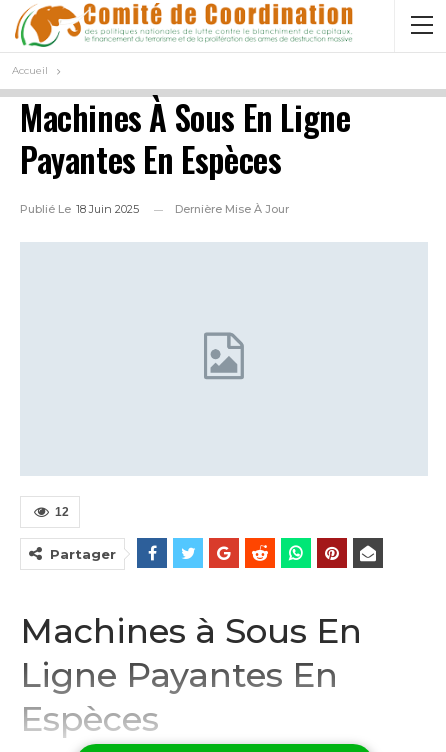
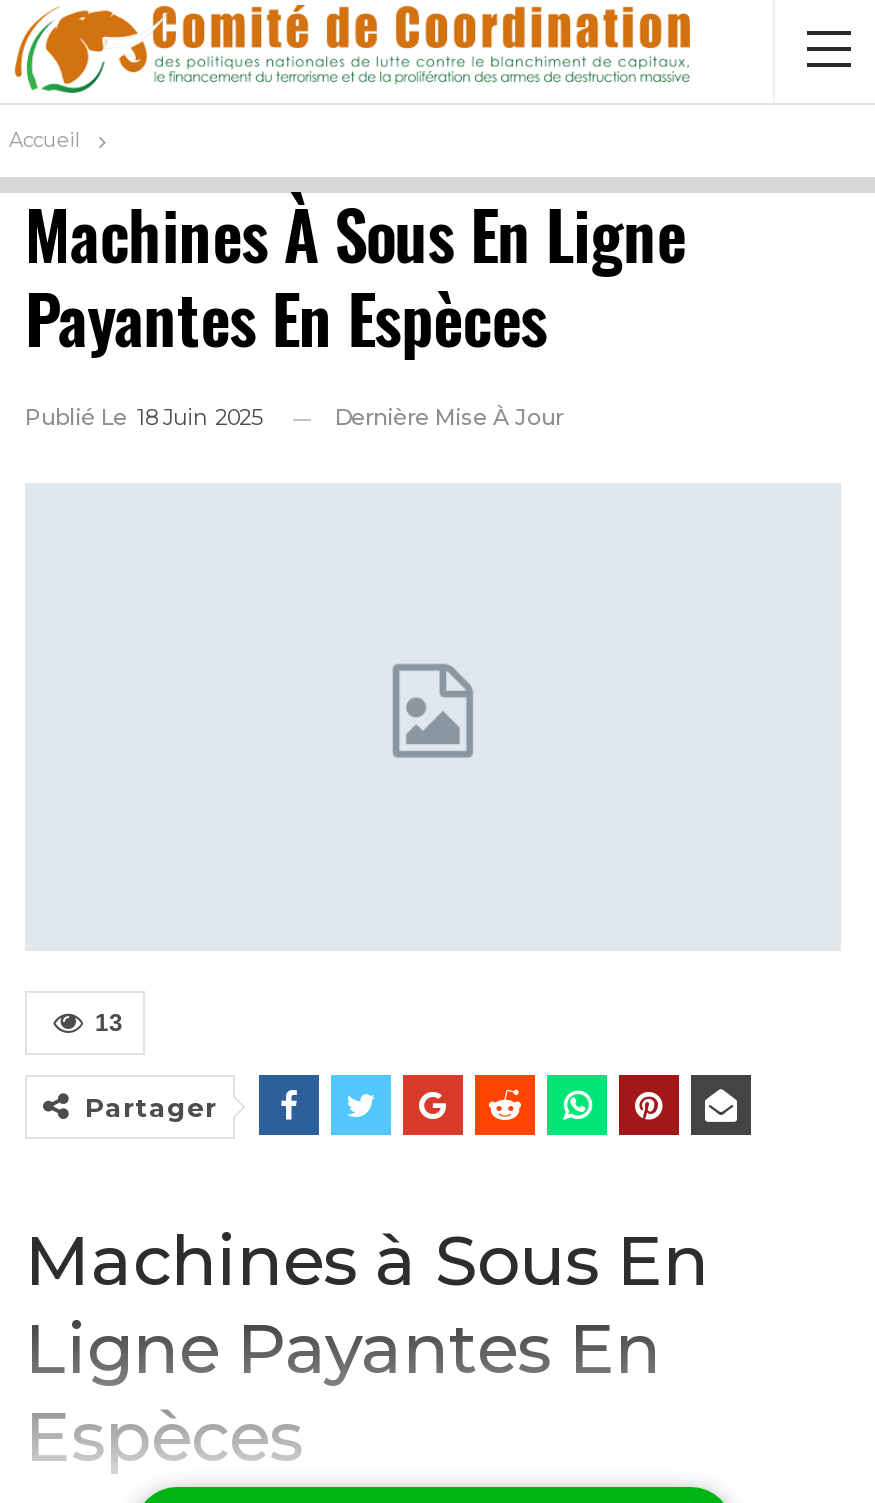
- 12
+ 13
